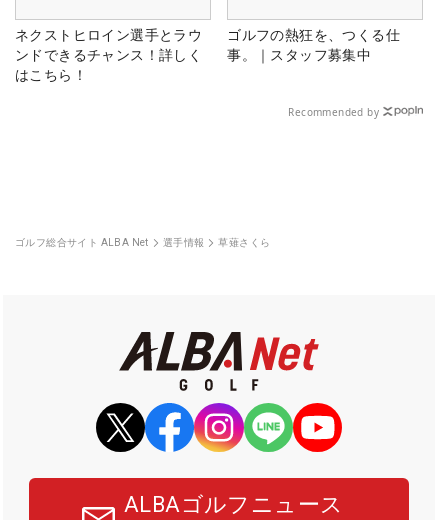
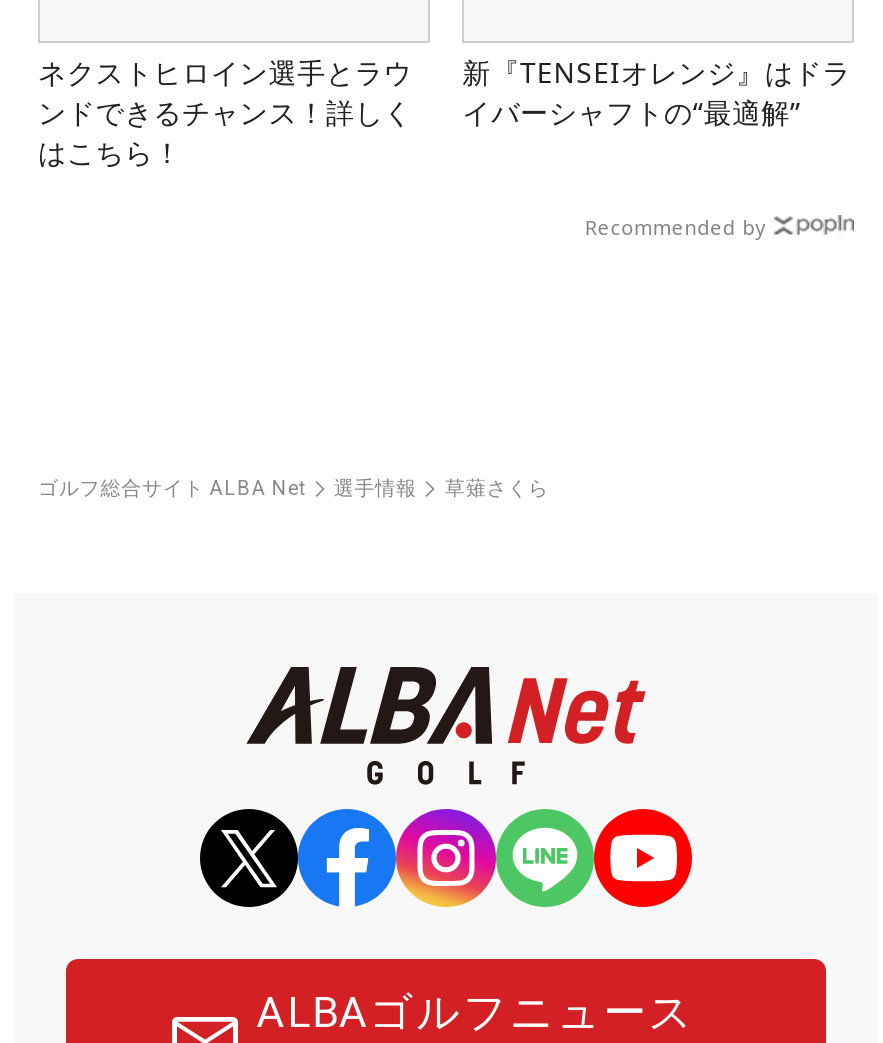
- ゴルフの熱狂を、つくる仕
- 事。｜スタッフ募集中
+ 新『TENSEIオレンジ』はドラ
+ イバーシャフトの“最適解”
